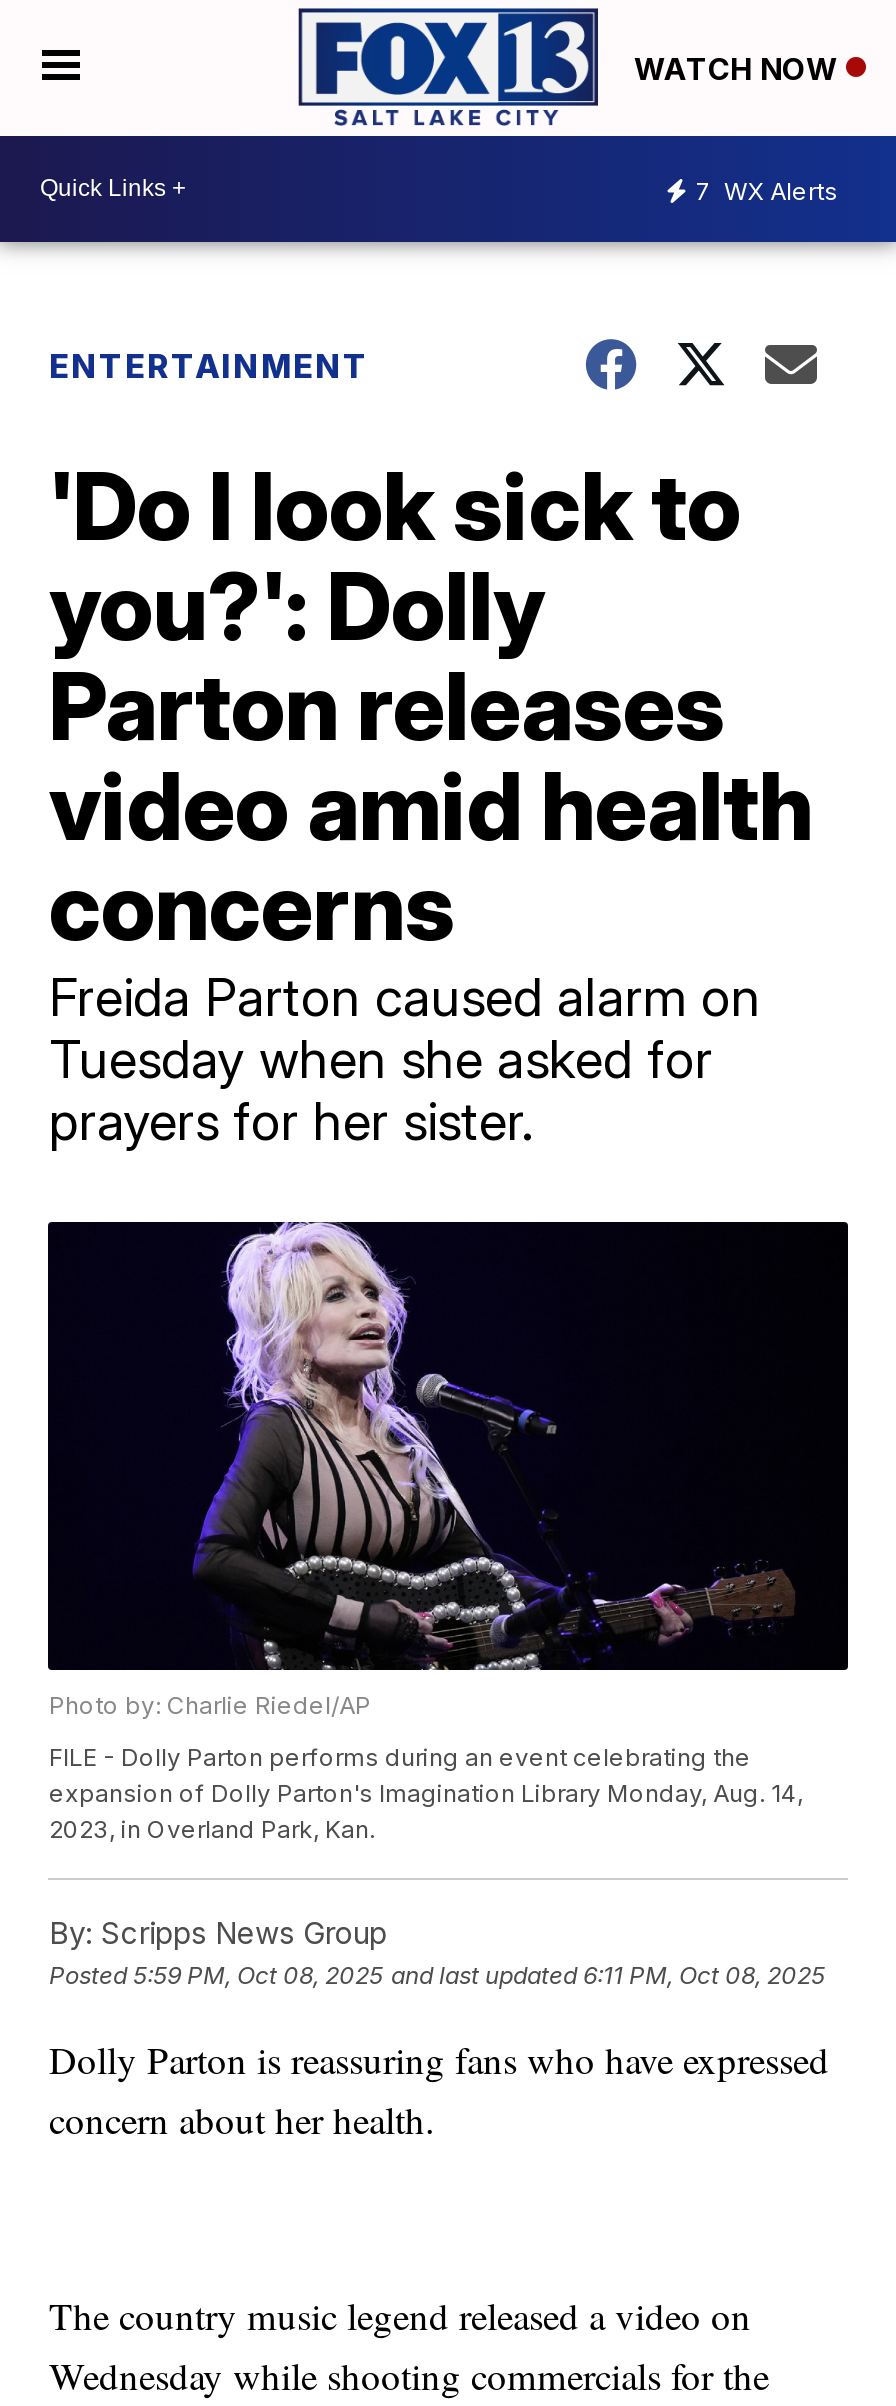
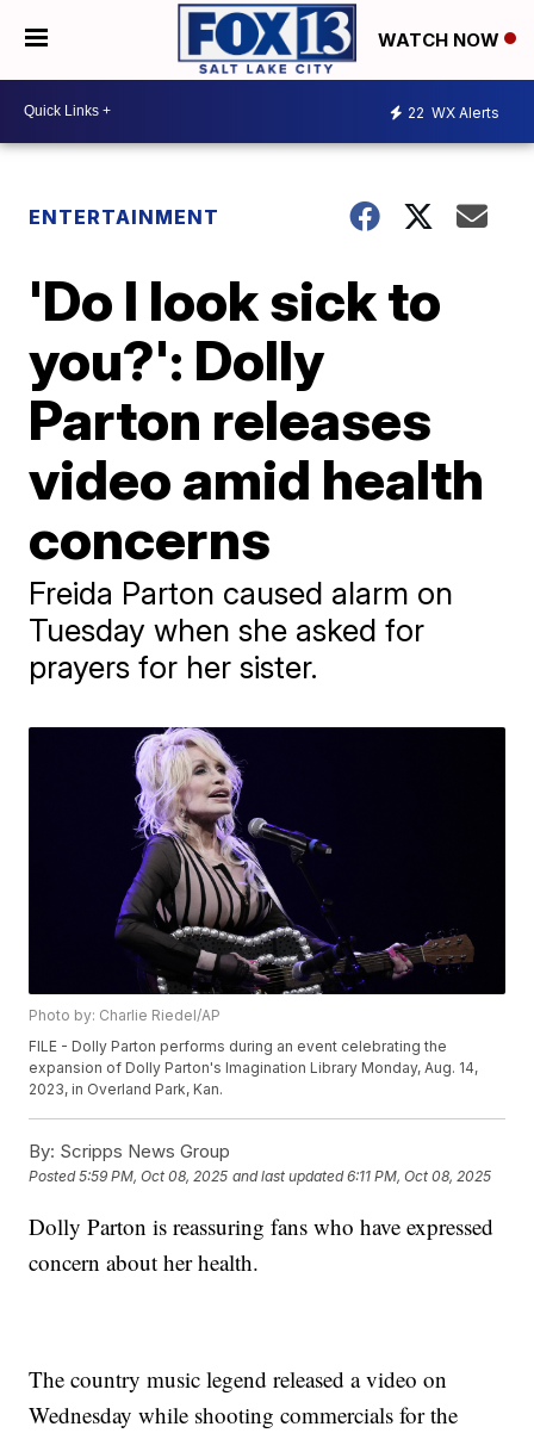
- 7 WX Alerts
+ 22 WX Alerts
